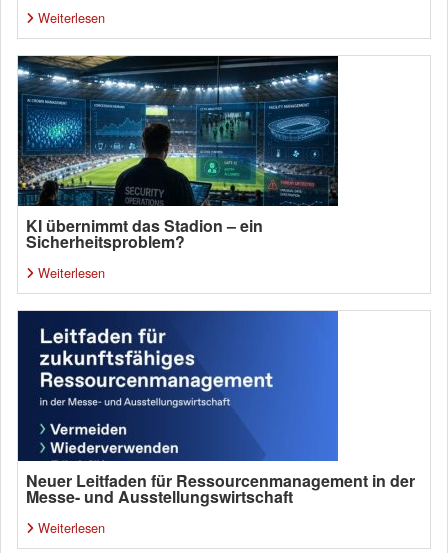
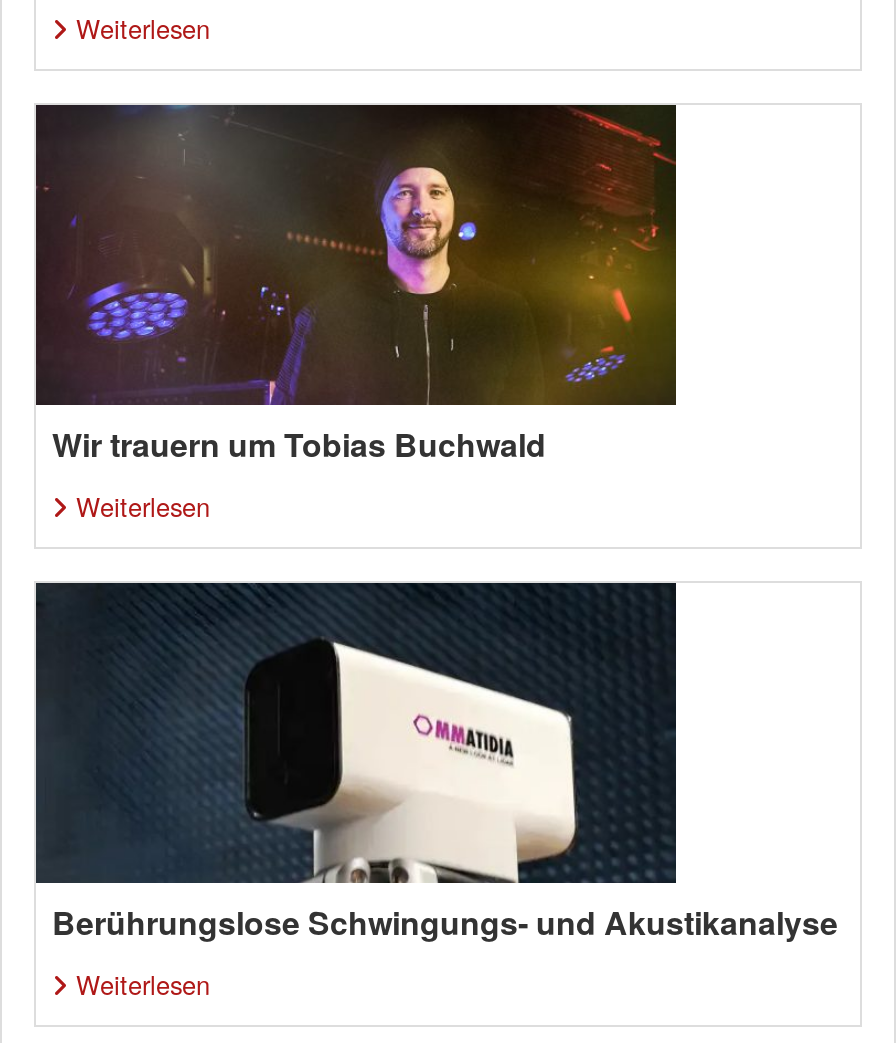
- [image]
- KI übernimmt das Stadion – ein
- Sicherheitsproblem?
+ [image]
+ Wir trauern um Tobias Buchwald

- [image]
- Neuer Leitfaden für Ressourcenmanagement in der
- Messe- und Ausstellungswirtschaft
+ [image]
+ Berührungslose Schwingungs- und Akustikanalyse
